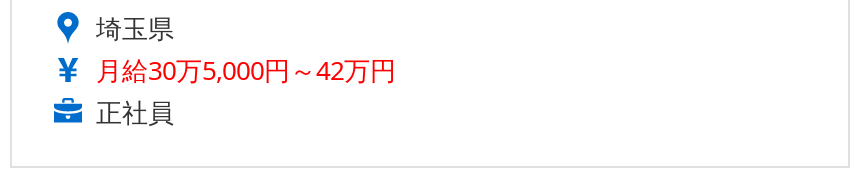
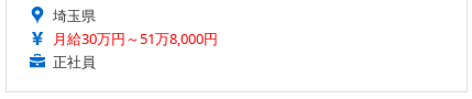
- 月給30万5,000円～42万円
+ 月給30万円～51万8,000円
